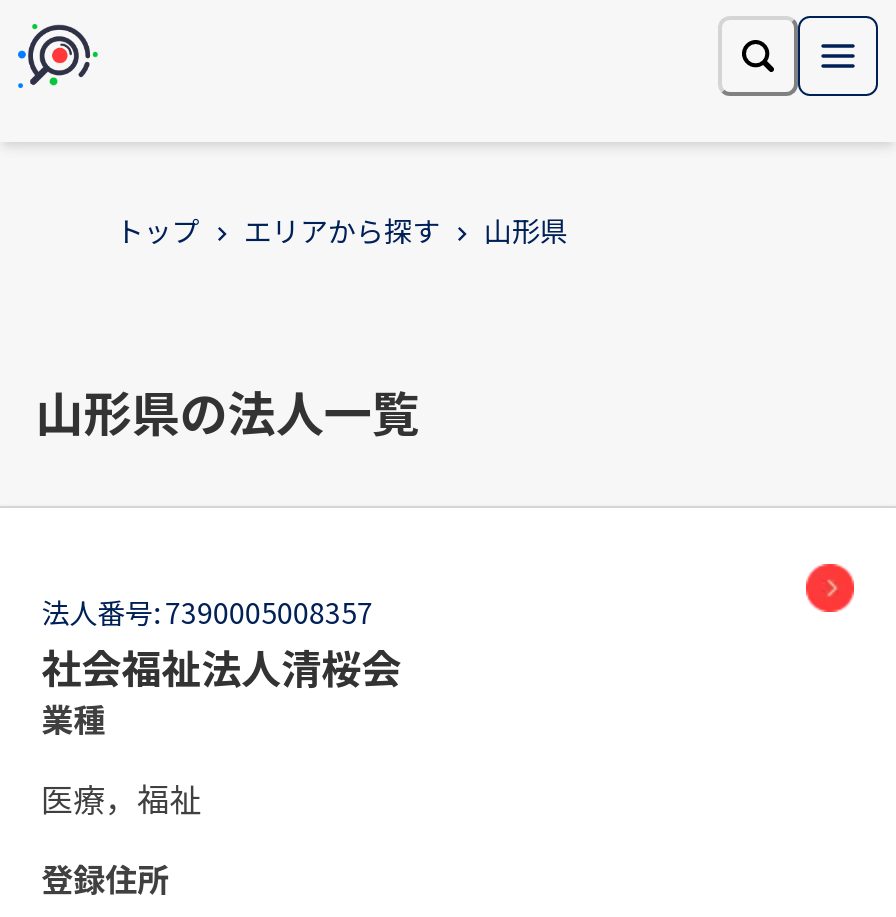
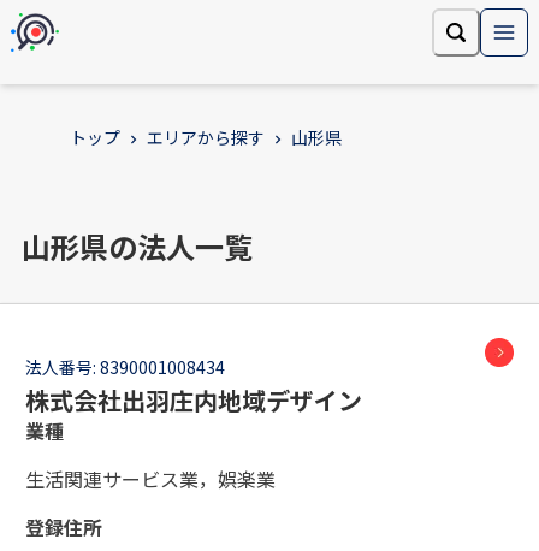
- 法人番号: 7390005008357
- 社会福祉法人清桜会
+ 法人番号: 8390001008434
+ 株式会社出羽庄内地域デザイン

- 医療，福祉
+ 生活関連サービス業，娯楽業
